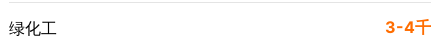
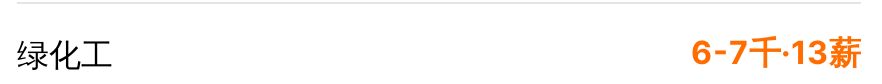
- 3-4千
+ 6-7千·13薪
